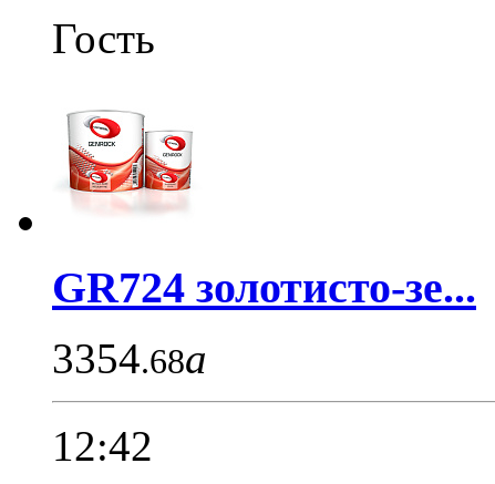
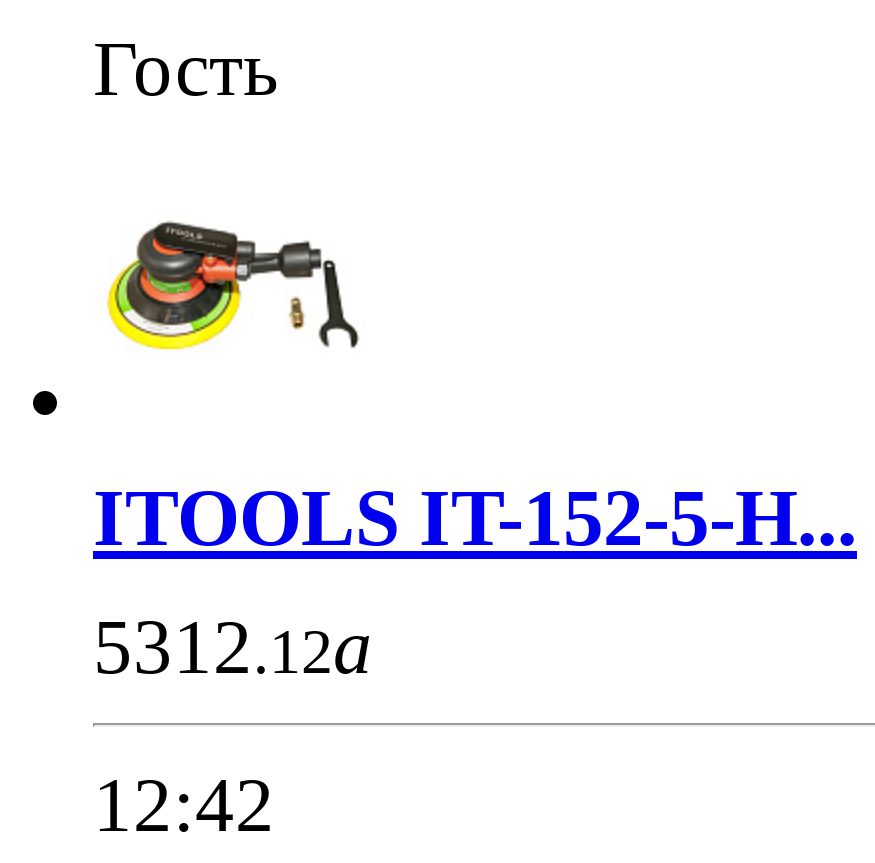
- [image]
+ [image]

- GR724 золотисто-зе...
+ ITOOLS IT-152-5-H...

- 3354.68a
+ 5312.12a
